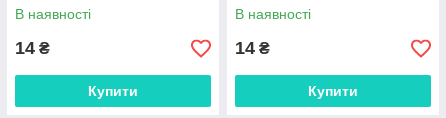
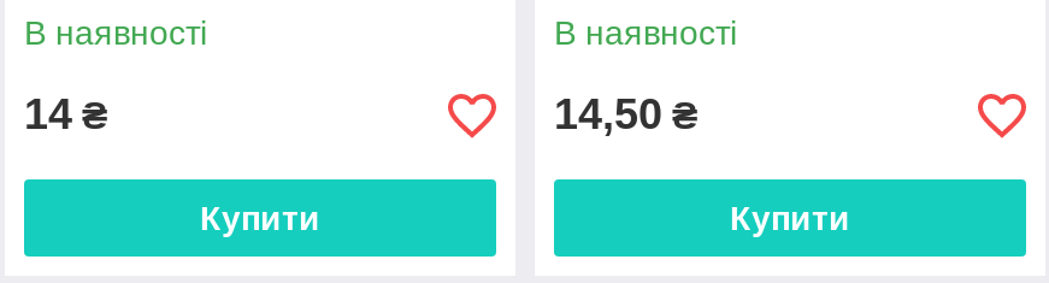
- 14 ₴
+ 14,50 ₴
